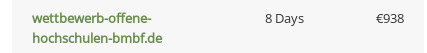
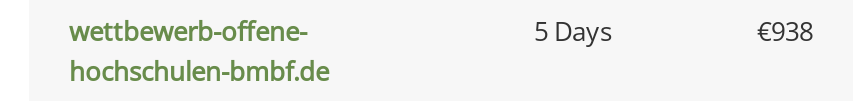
- 8 Days
+ 5 Days
